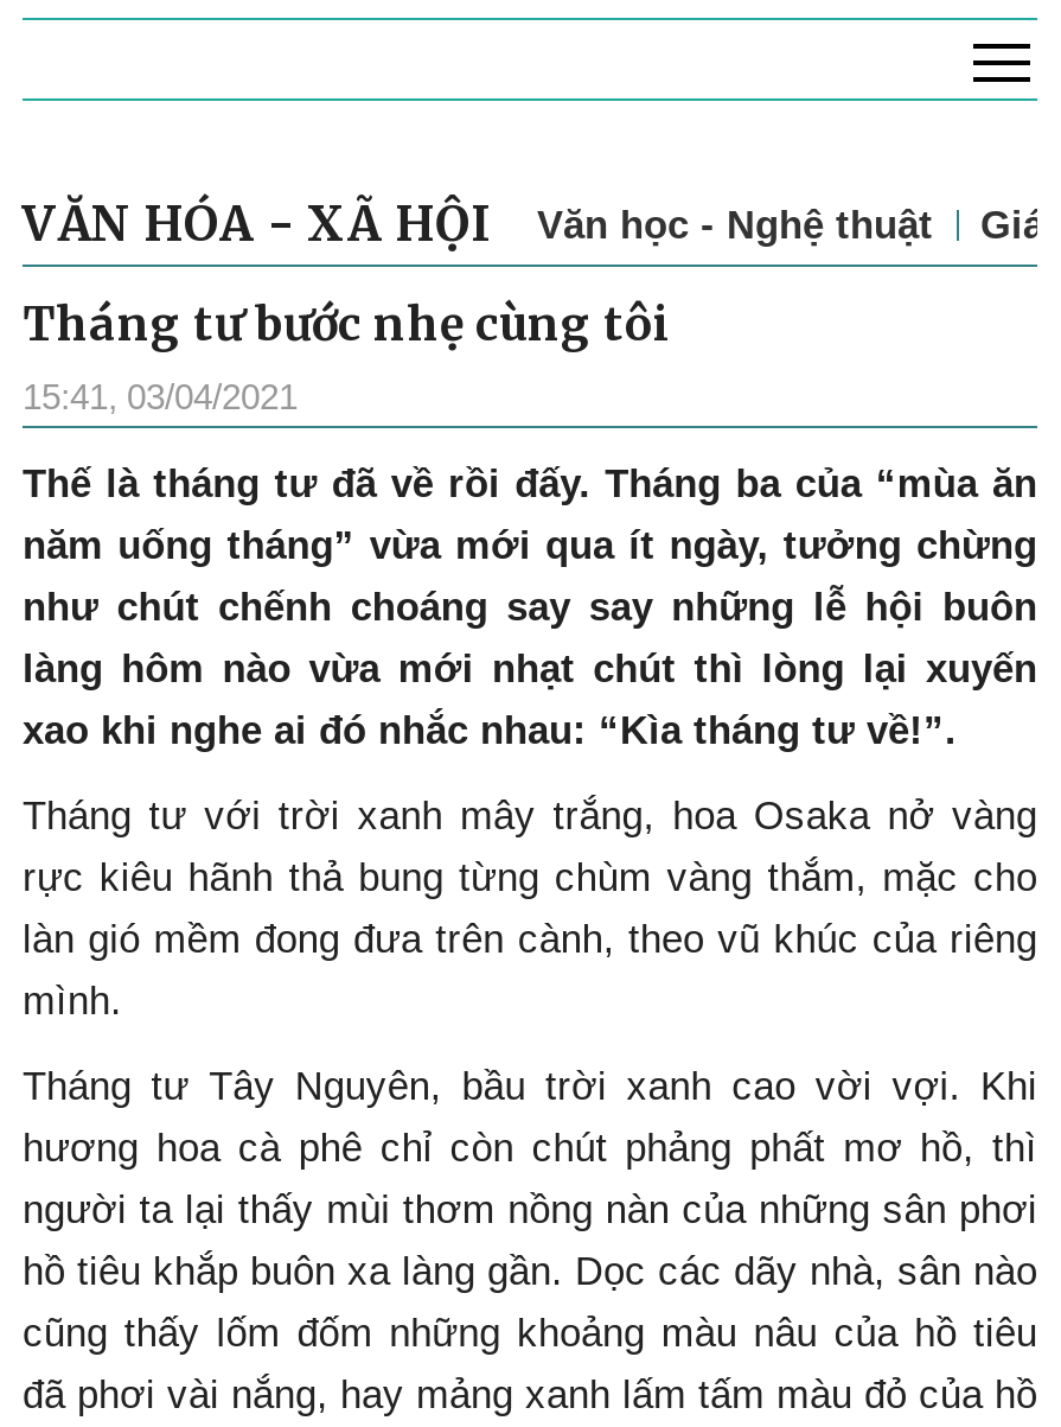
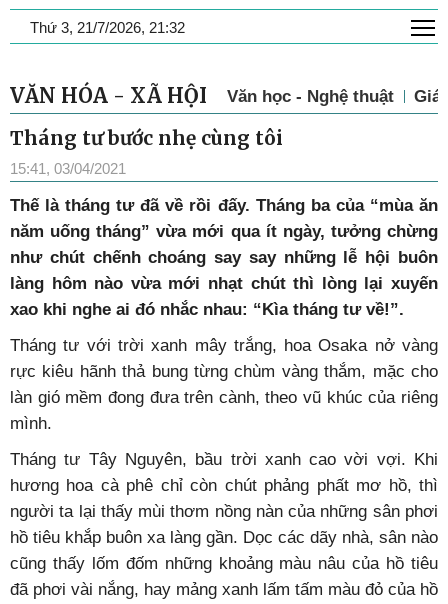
+ Thứ 3, 21/7/2026, 21:32
